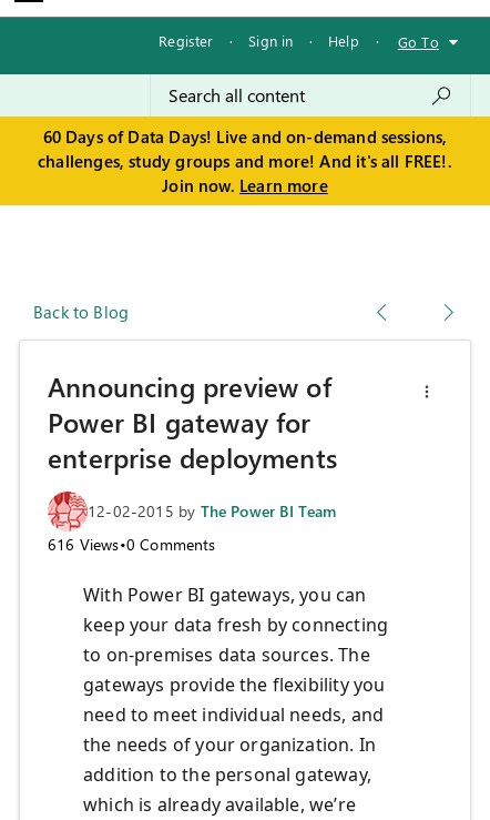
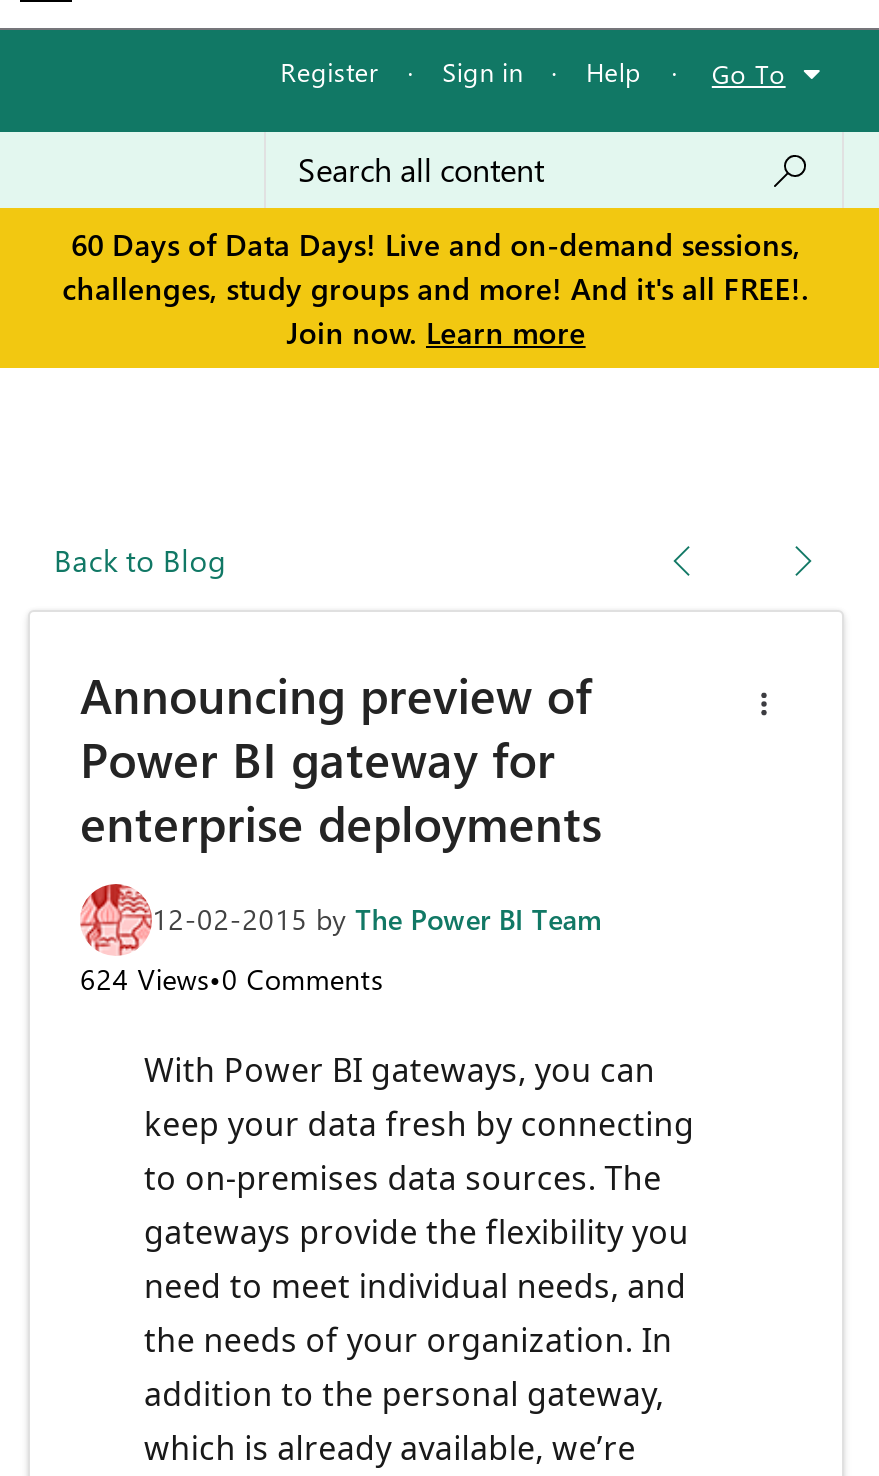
- 616 Views•0 Comments
+ 624 Views•0 Comments
